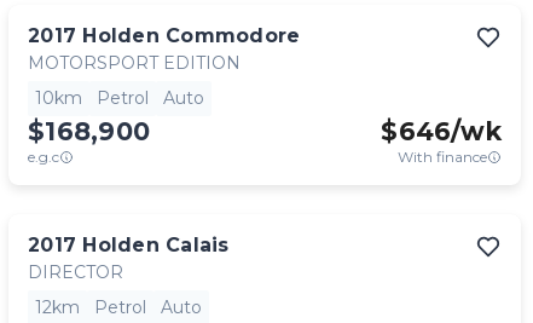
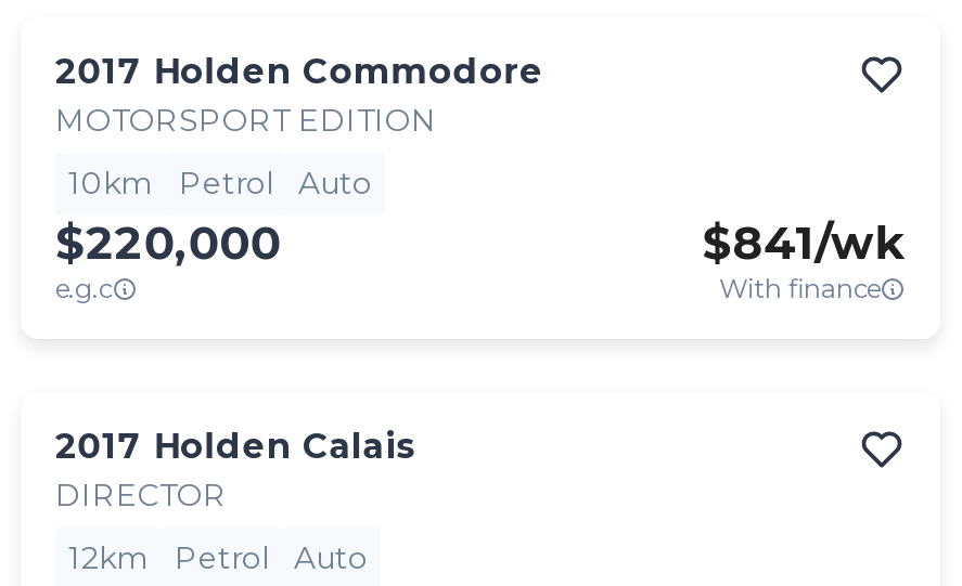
- $168,900
+ $220,000

- $646/wk
+ $841/wk
